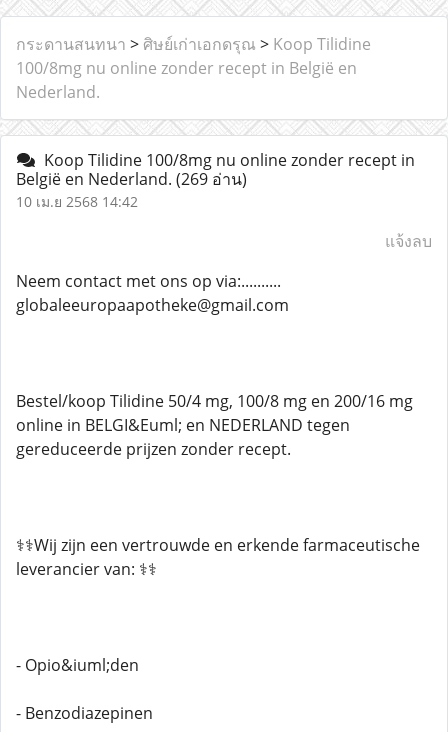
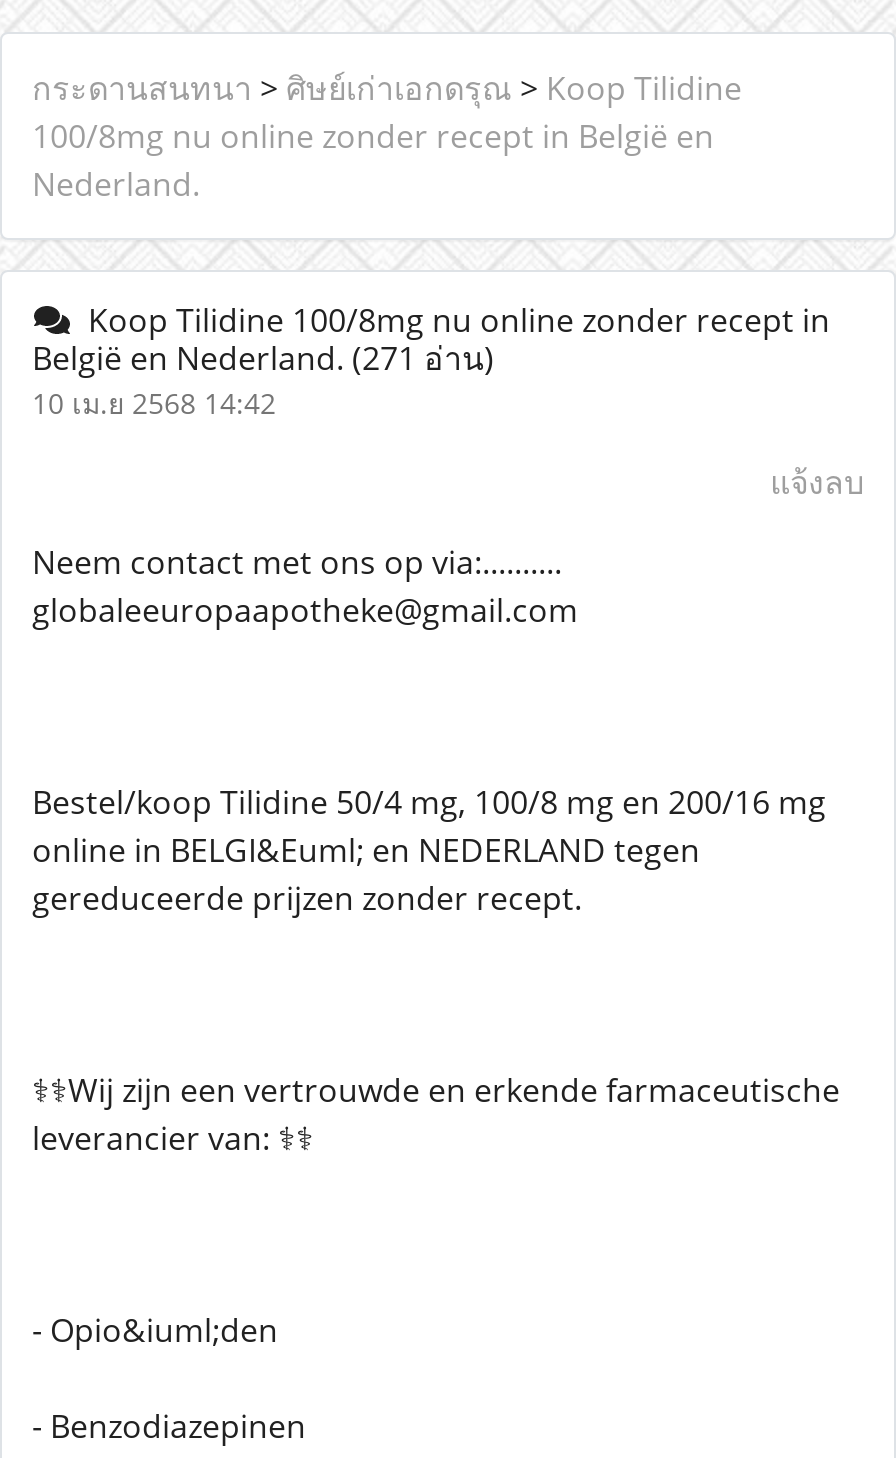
- België en Nederland. (269 อ่าน)
+ België en Nederland. (271 อ่าน)
